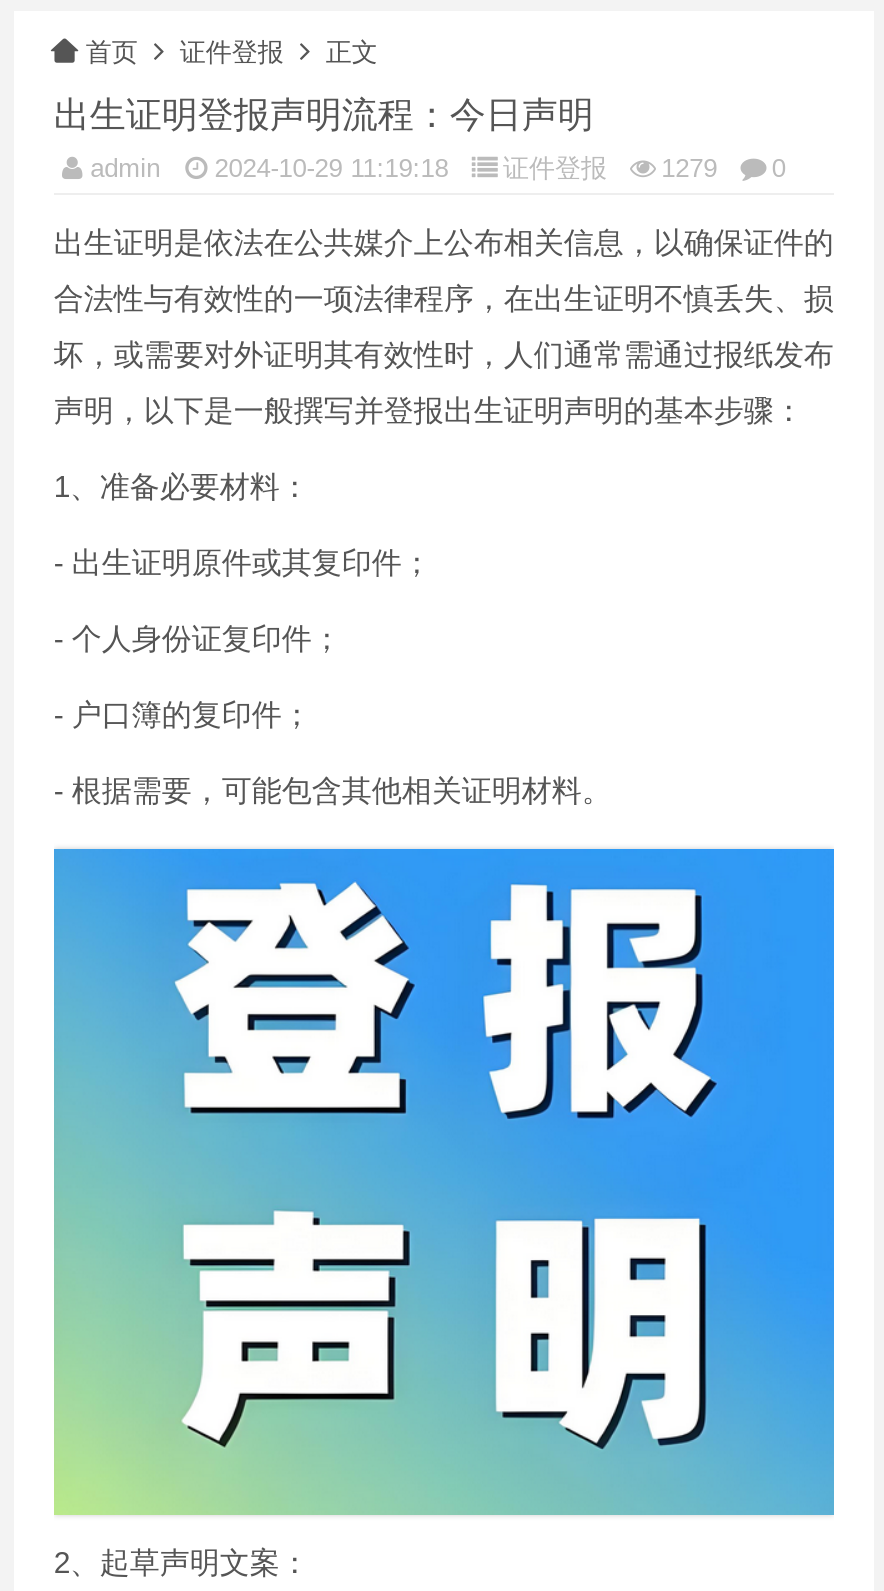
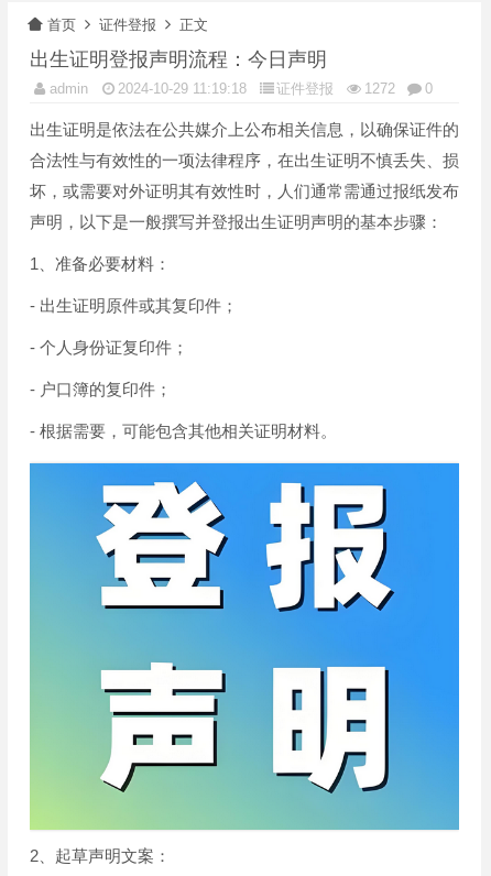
- admin 2024-10-29 11:19:18 证件登报 1279 0
+ admin 2024-10-29 11:19:18 证件登报 1272 0
